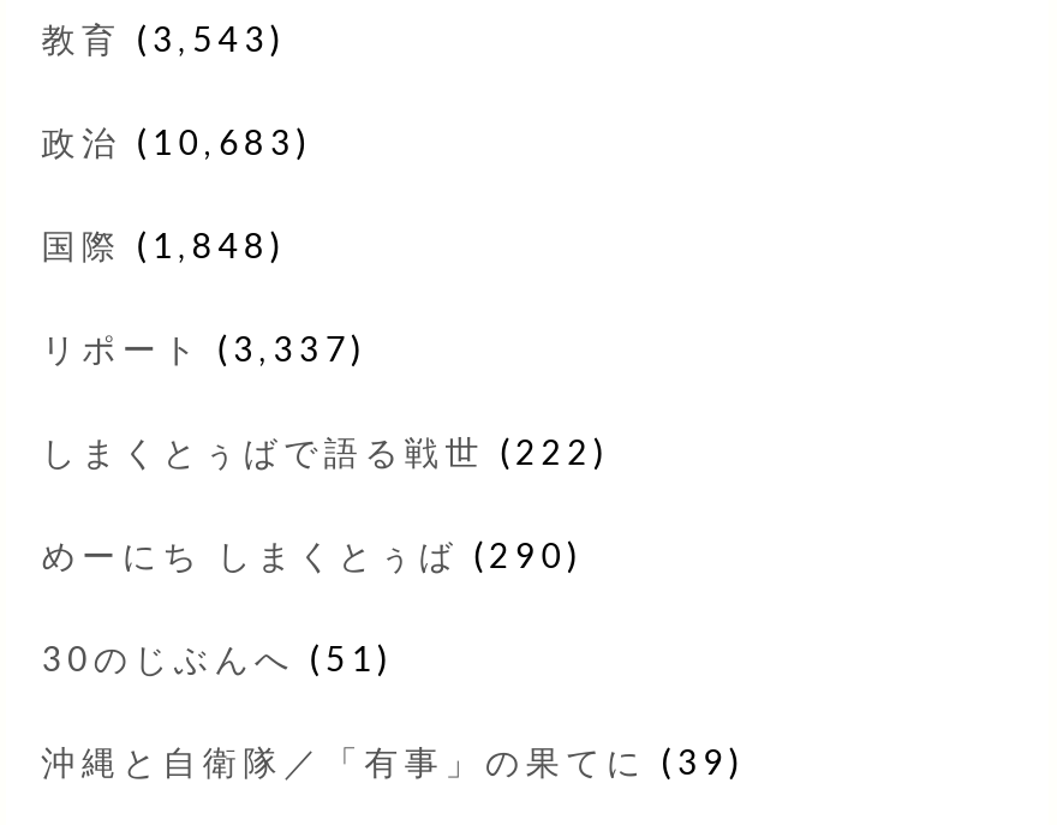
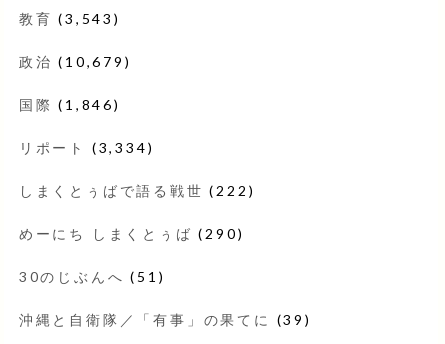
- 政治(10,683)
+ 政治(10,679)

- 国際(1,848)
+ 国際(1,846)

- リポート(3,337)
+ リポート(3,334)
